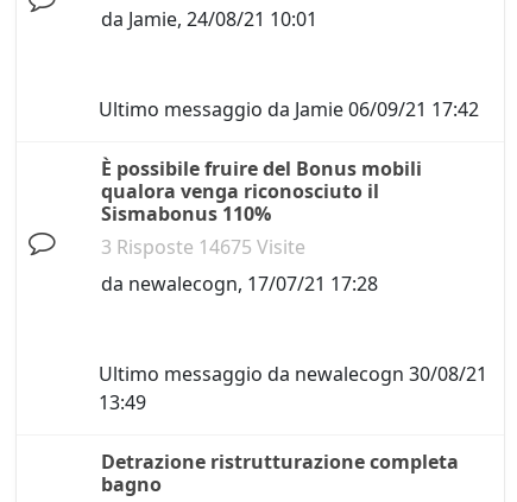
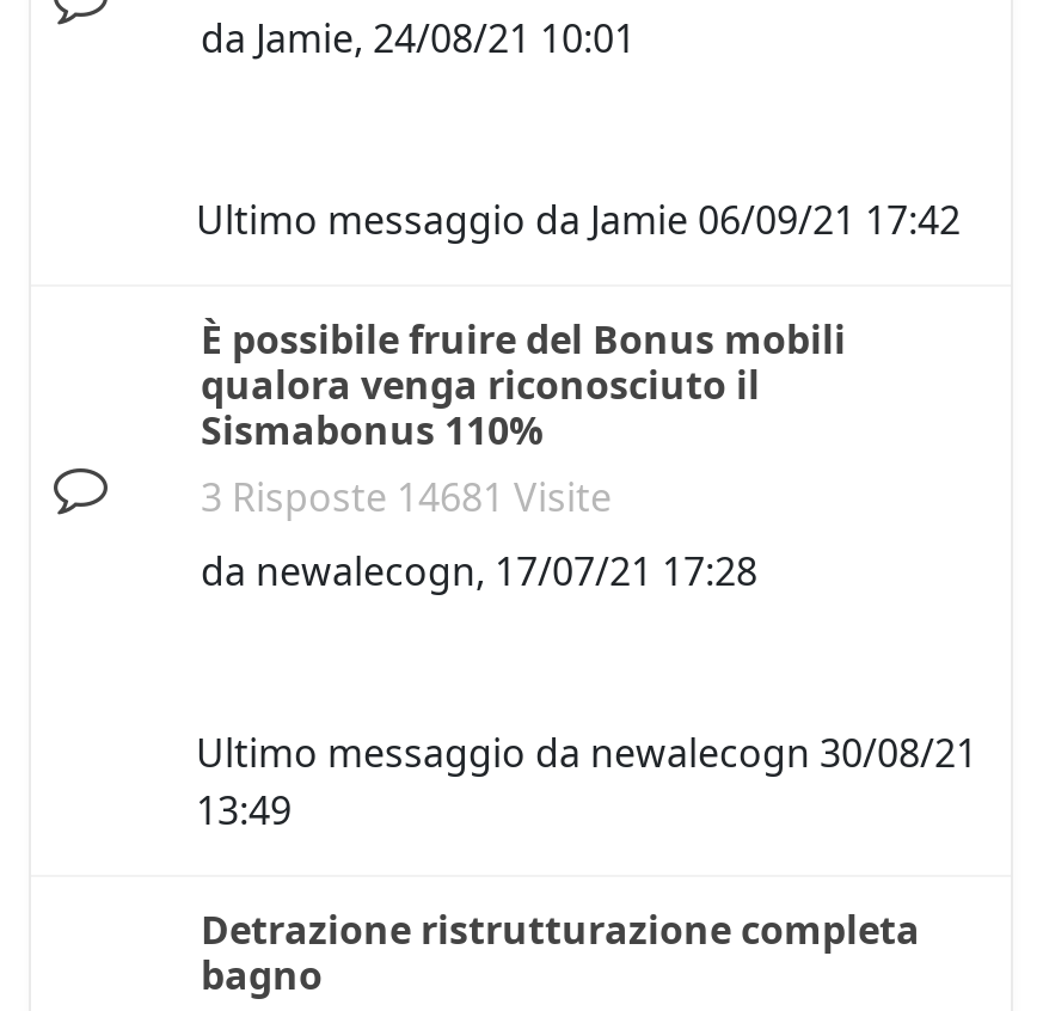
- 3 Risposte 14675 Visite
+ 3 Risposte 14681 Visite
